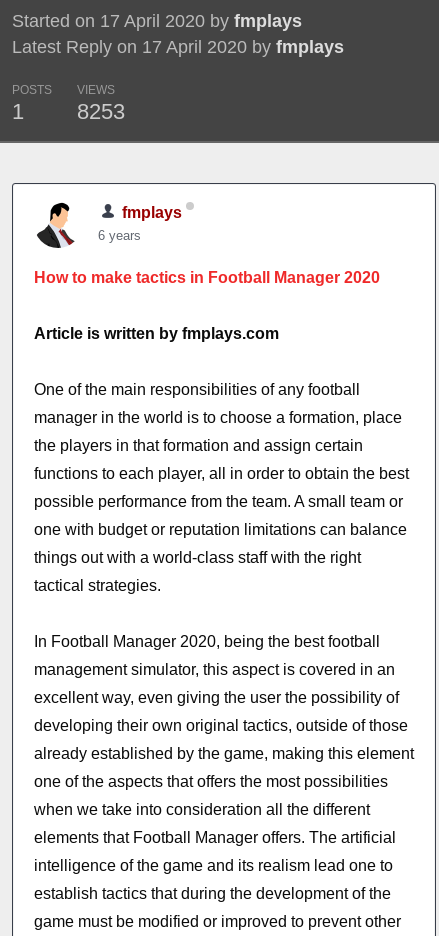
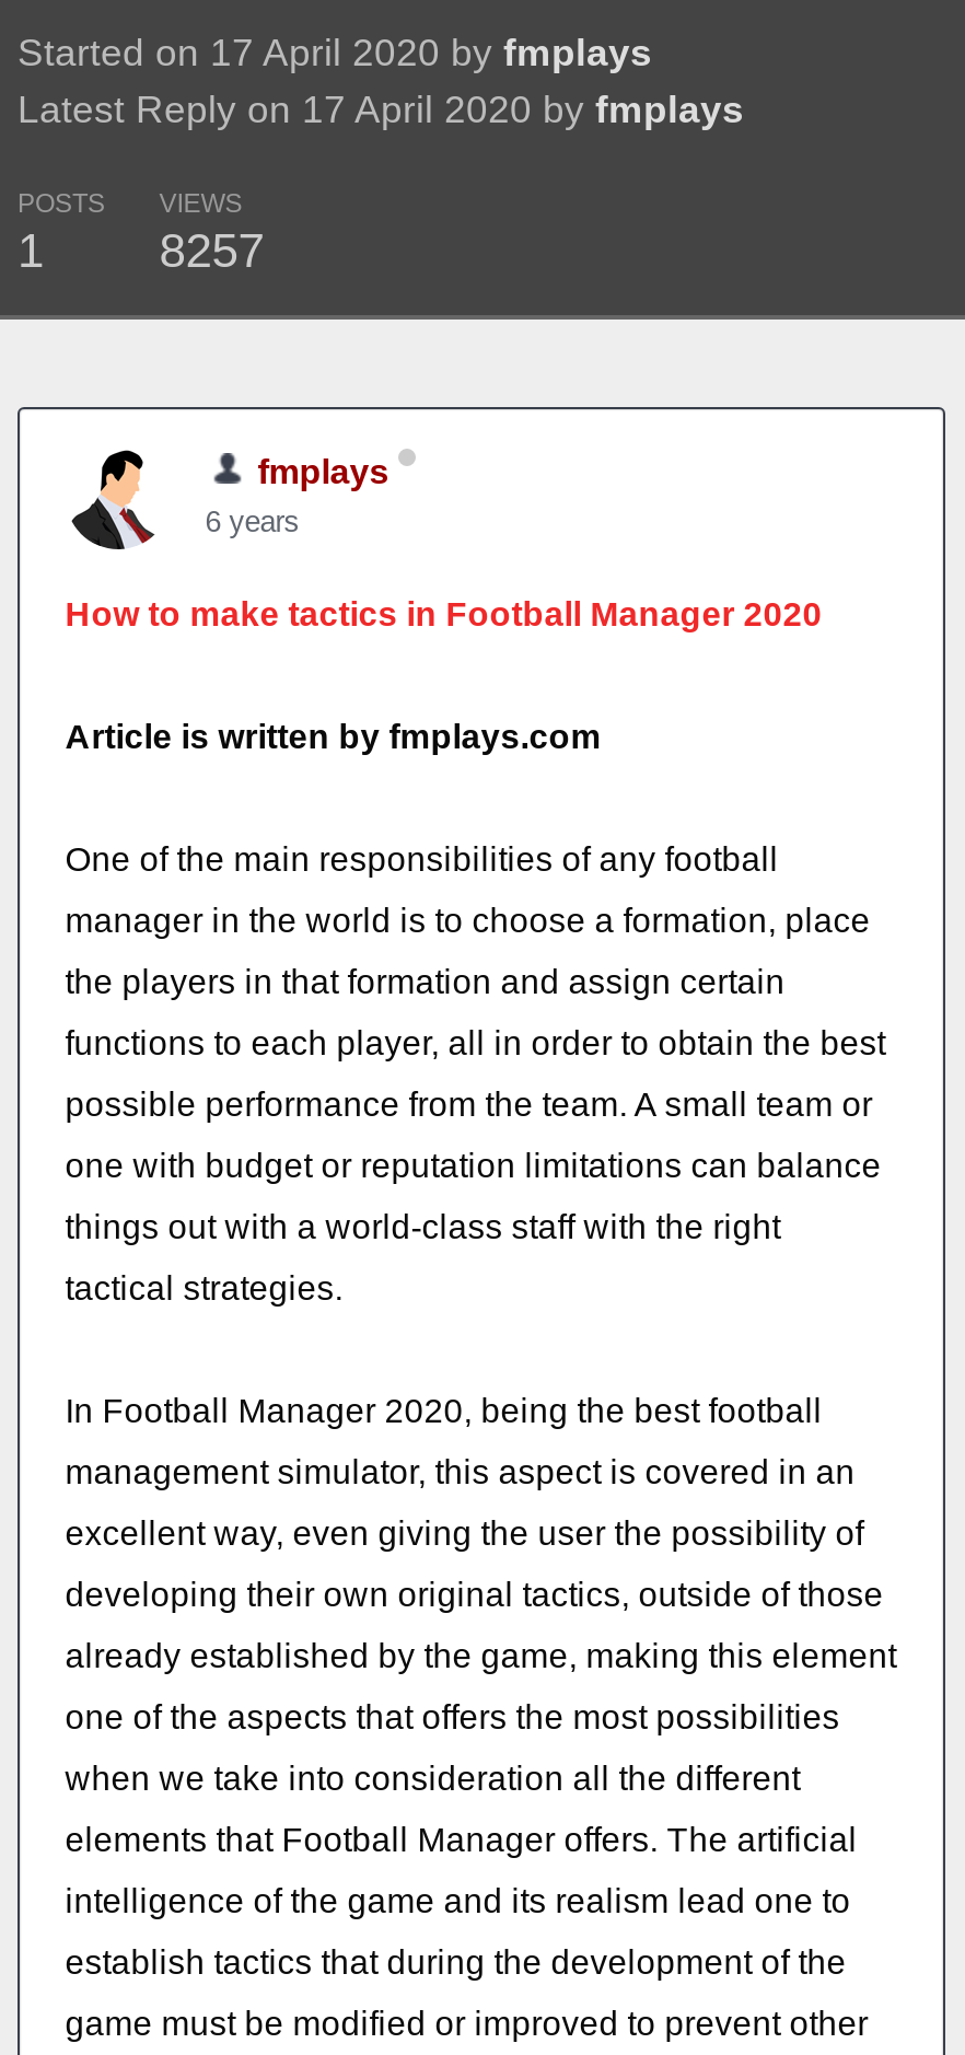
- 8253
+ 8257
